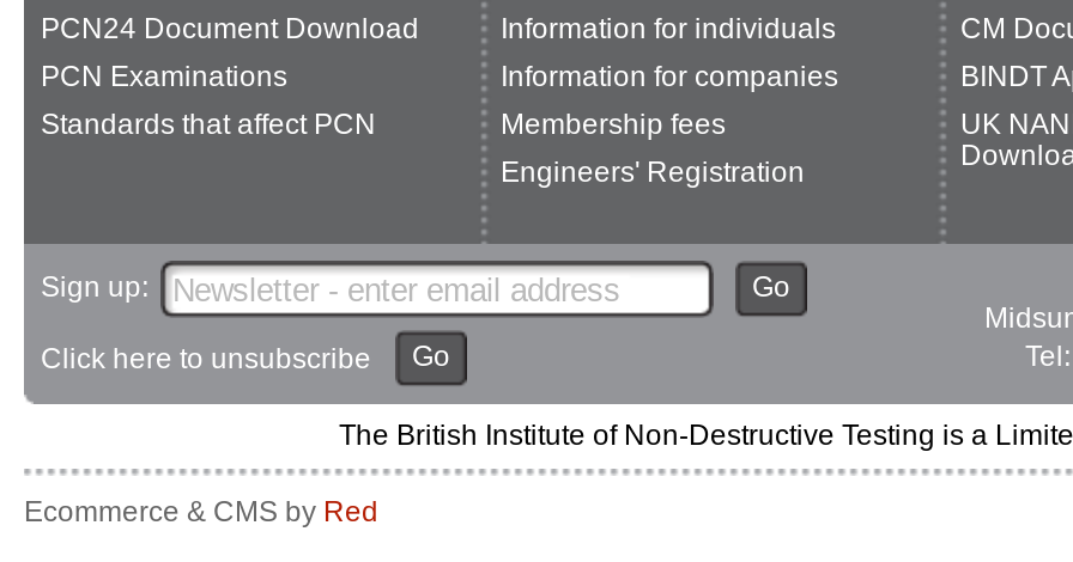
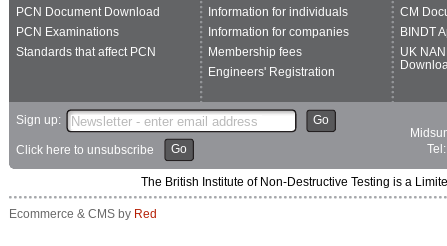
- PCN24 Document Download
+ PCN Document Download
